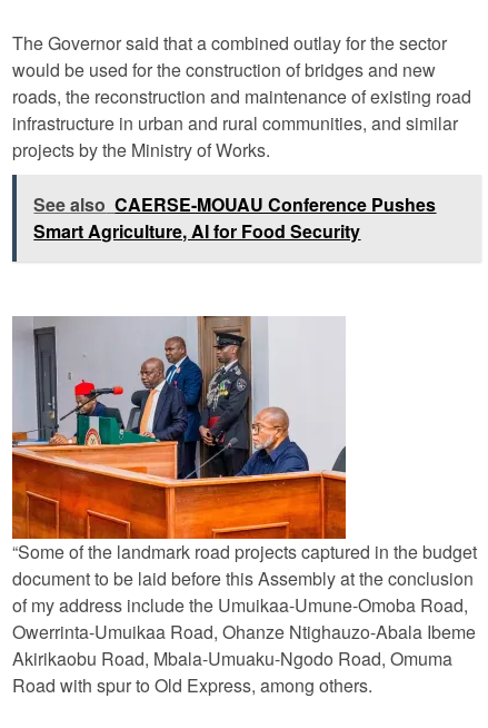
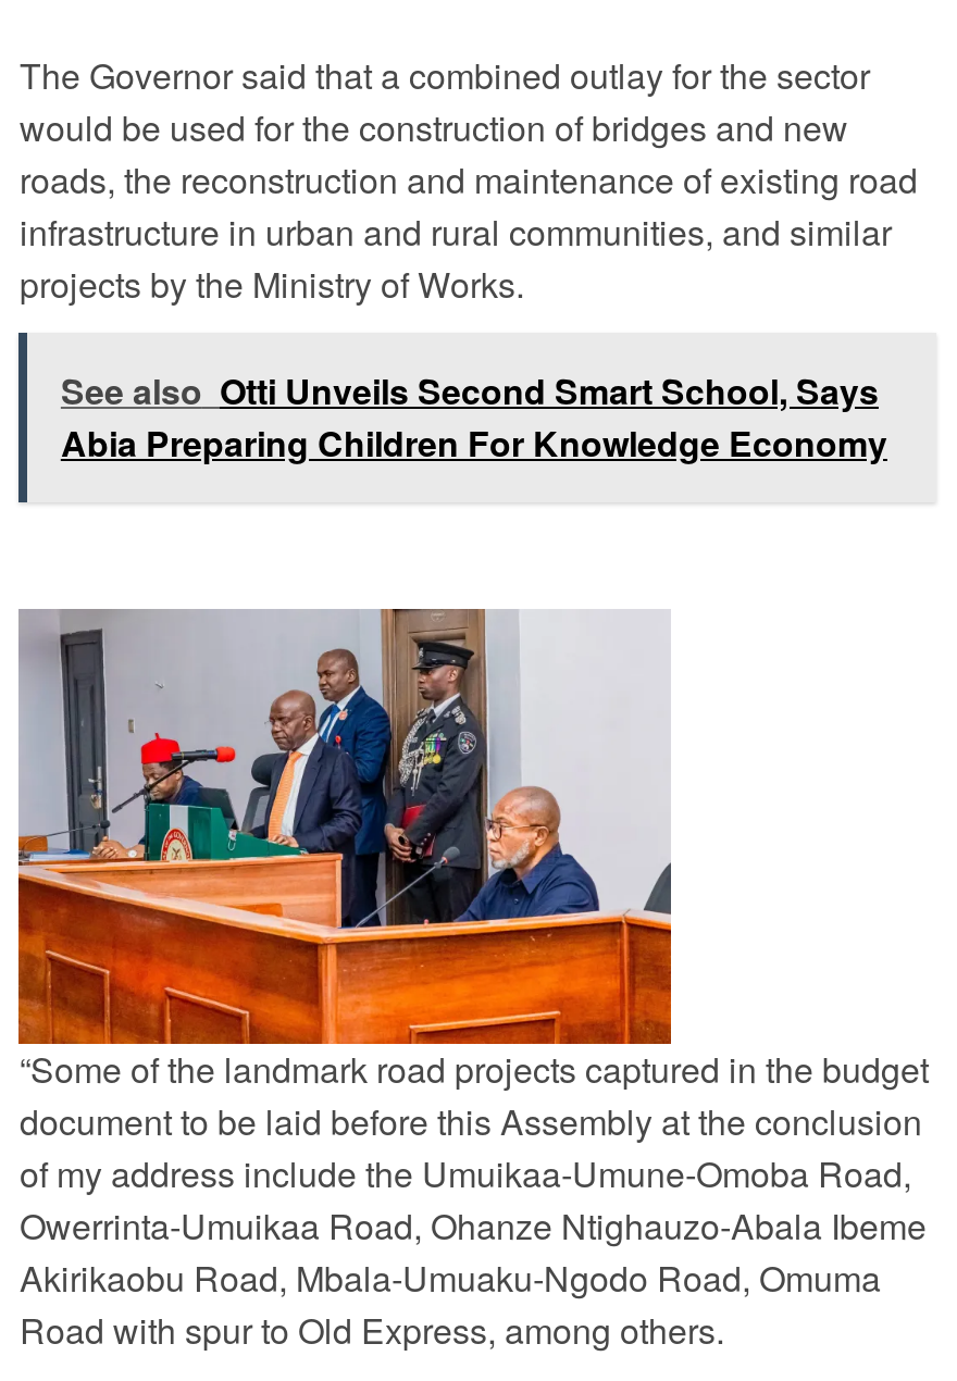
- See also CAERSE-MOUAU Conference Pushes
- Smart Agriculture, AI for Food Security
+ See also Otti Unveils Second Smart School, Says
+ Abia Preparing Children For Knowledge Economy
